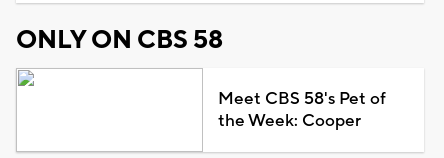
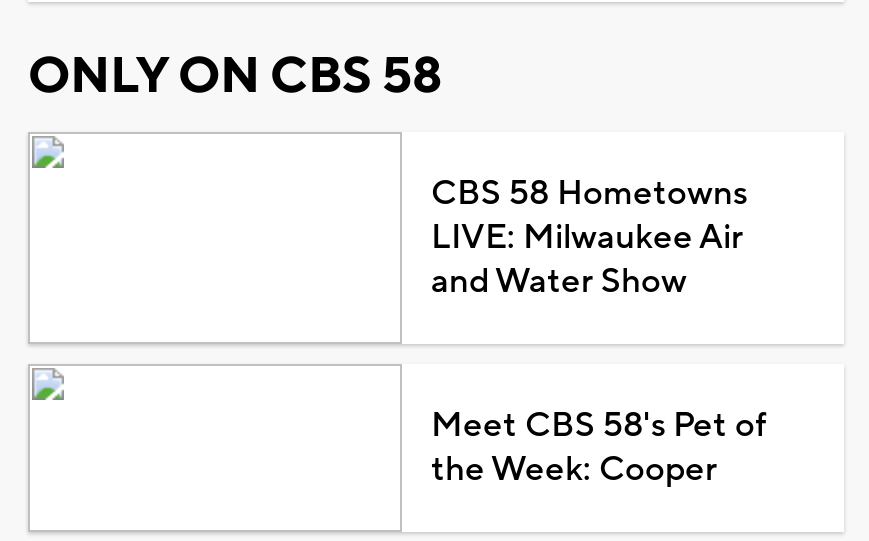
+ CBS 58 Hometowns
+ LIVE: Milwaukee Air
+ and Water Show
